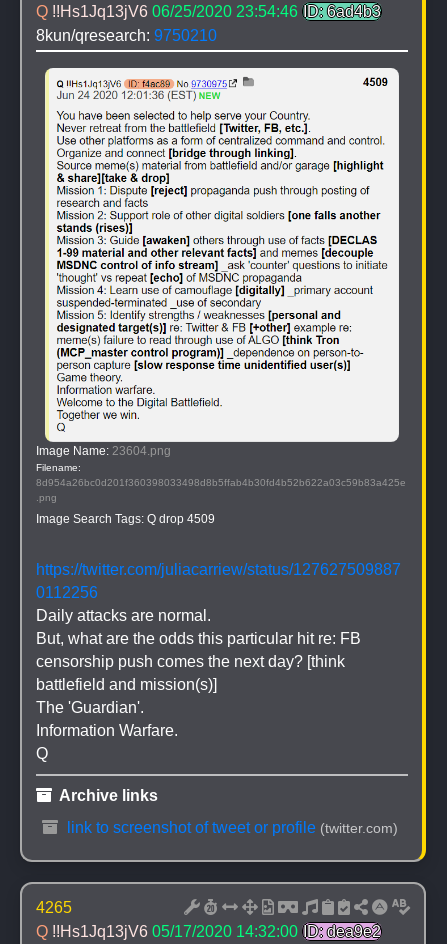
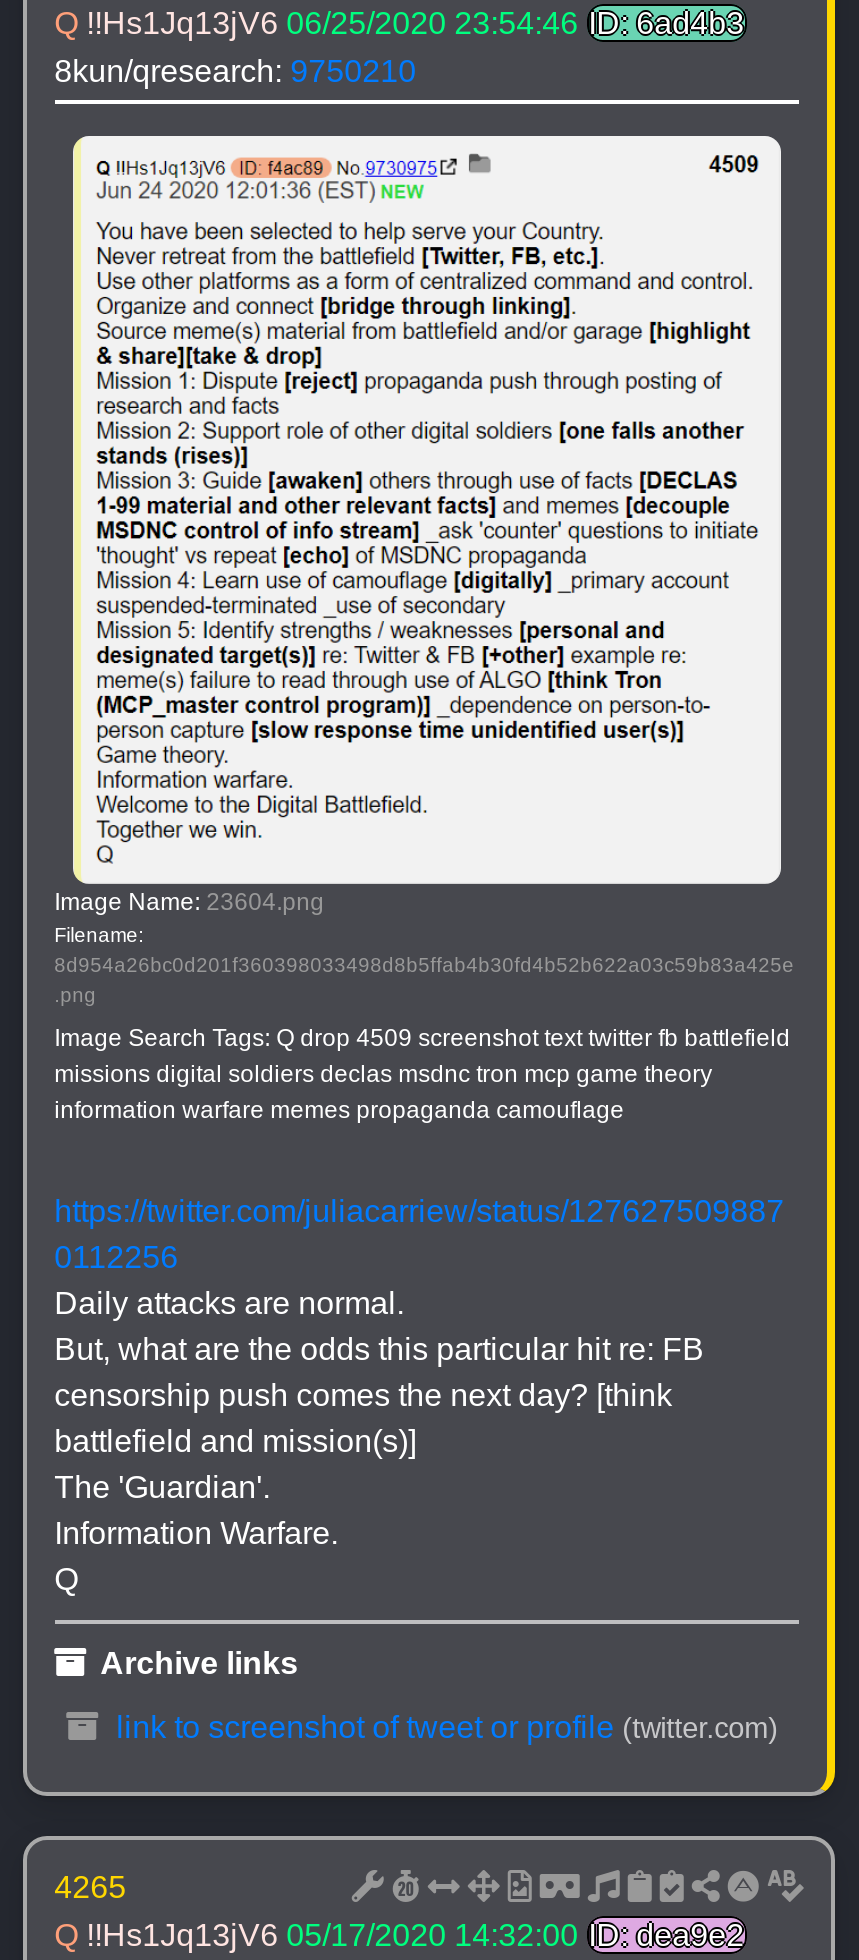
- Image Search Tags: Q drop 4509
+ Image Search Tags: Q drop 4509 screenshot text twitter fb battlefield
+ missions digital soldiers declas msdnc tron mcp game theory
+ information warfare memes propaganda camouflage
